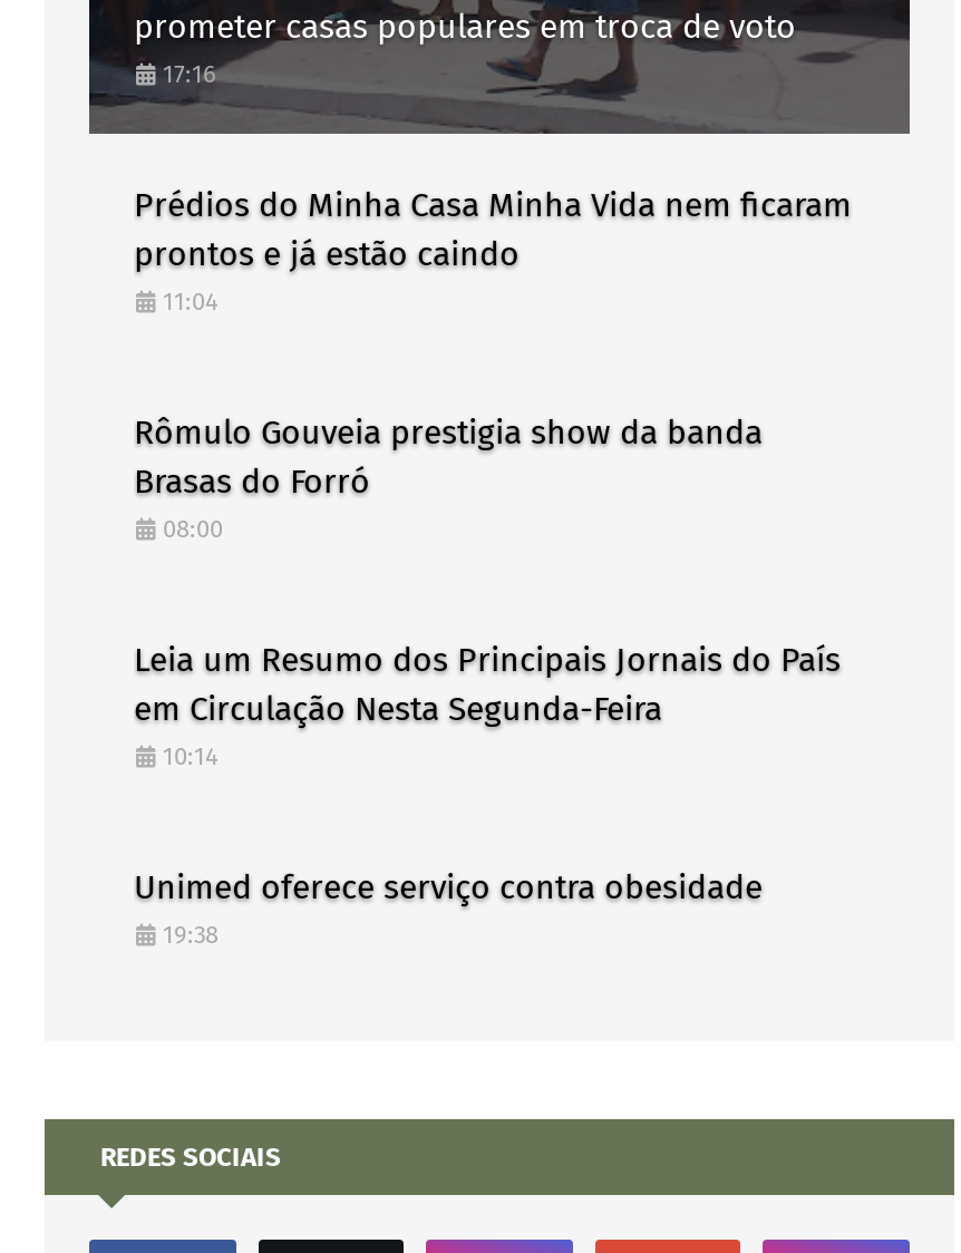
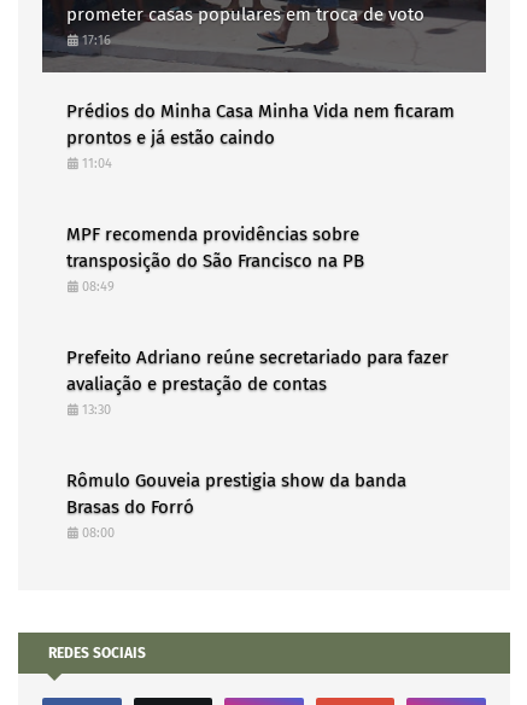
+ MPF recomenda providências sobre
+ transposição do São Francisco na PB
+ 08:49
+ Prefeito Adriano reúne secretariado para fazer
+ avaliação e prestação de contas
+ 13:30

moved down: Rômulo Gouveia prestigia show da banda | Brasas do Forró | 08:00

- Leia um Resumo dos Principais Jornais do País
- em Circulação Nesta Segunda-Feira
- 10:14
- Unimed oferece serviço contra obesidade
- 19:38
